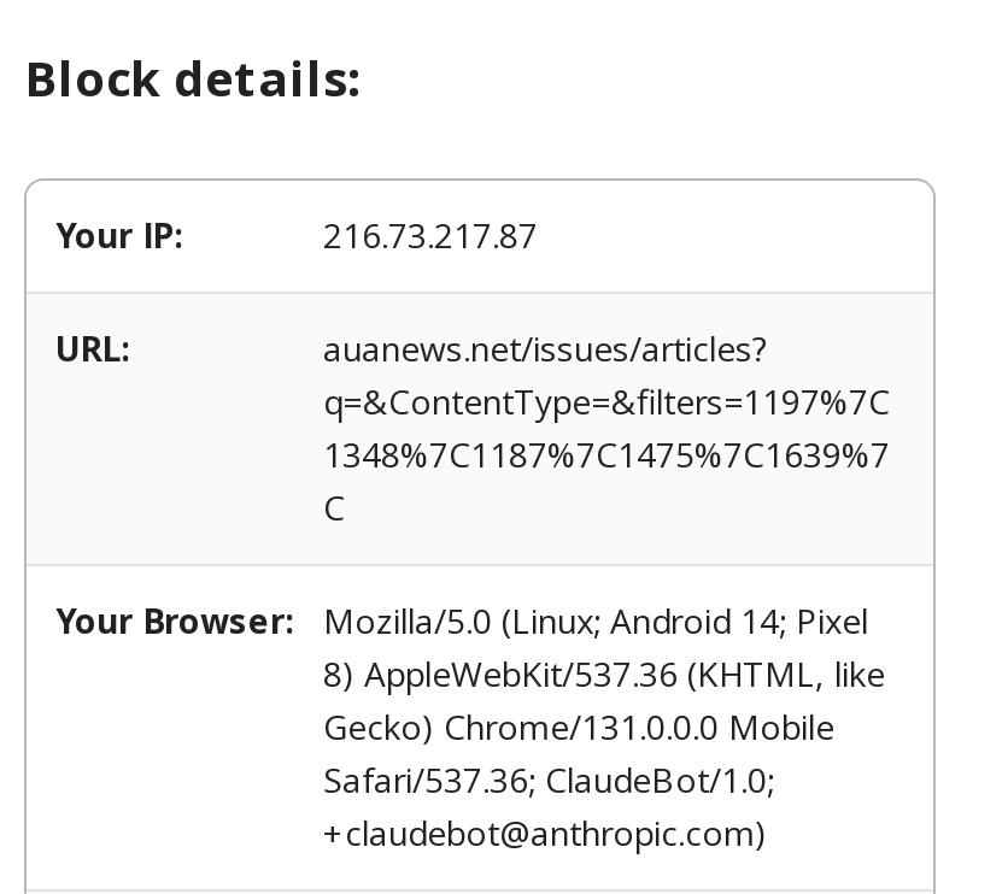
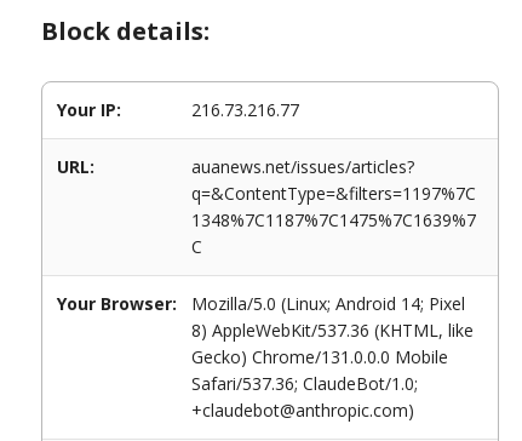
- 216.73.217.87
+ 216.73.216.77
